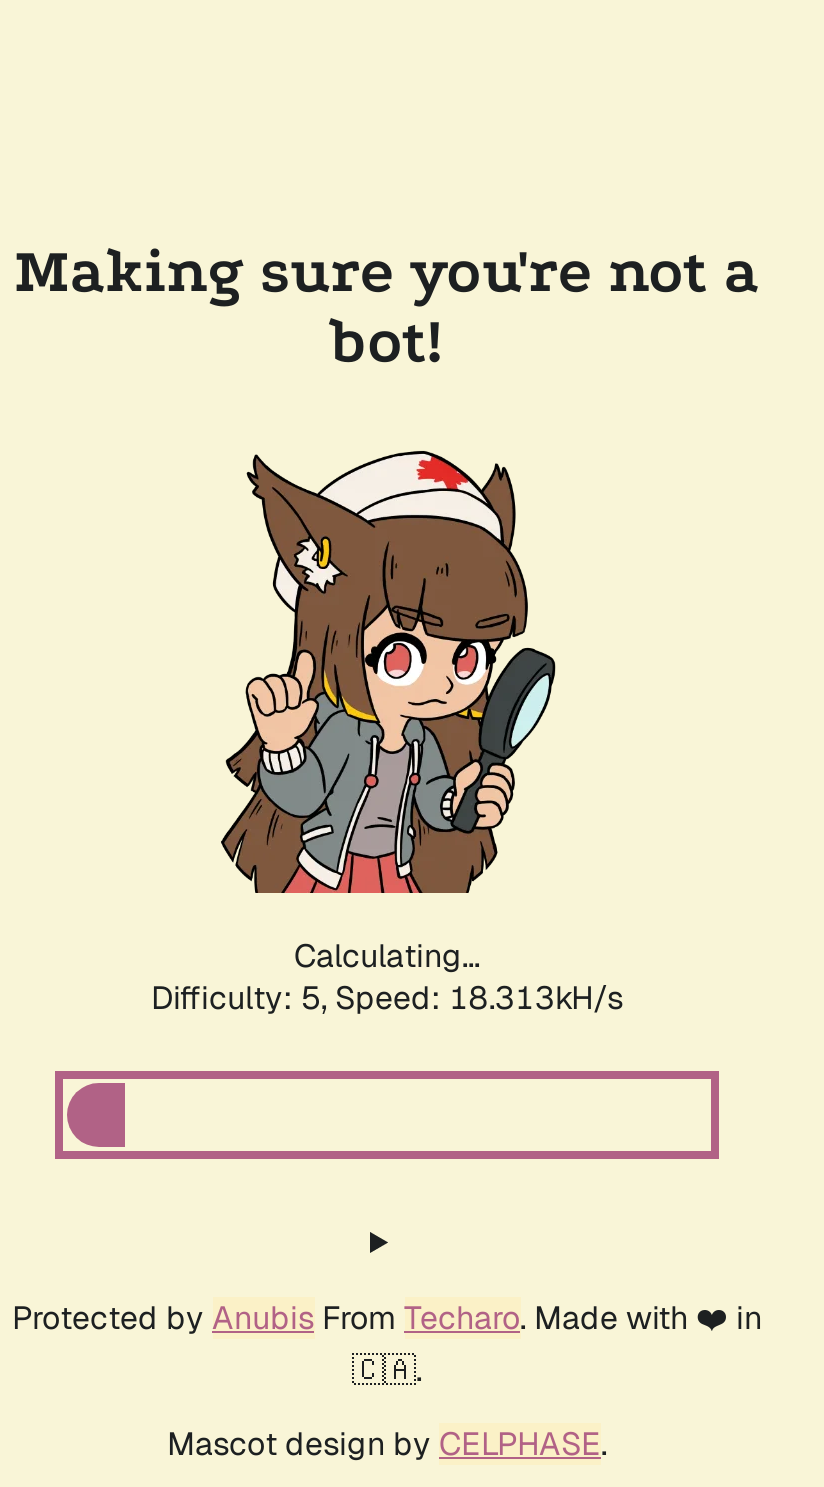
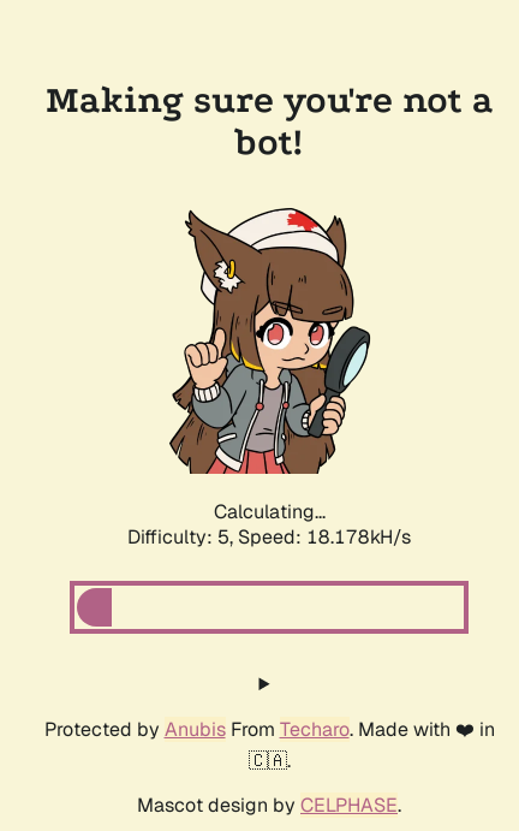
- Difficulty: 5, Speed: 18.313kH/s
+ Difficulty: 5, Speed: 18.178kH/s
